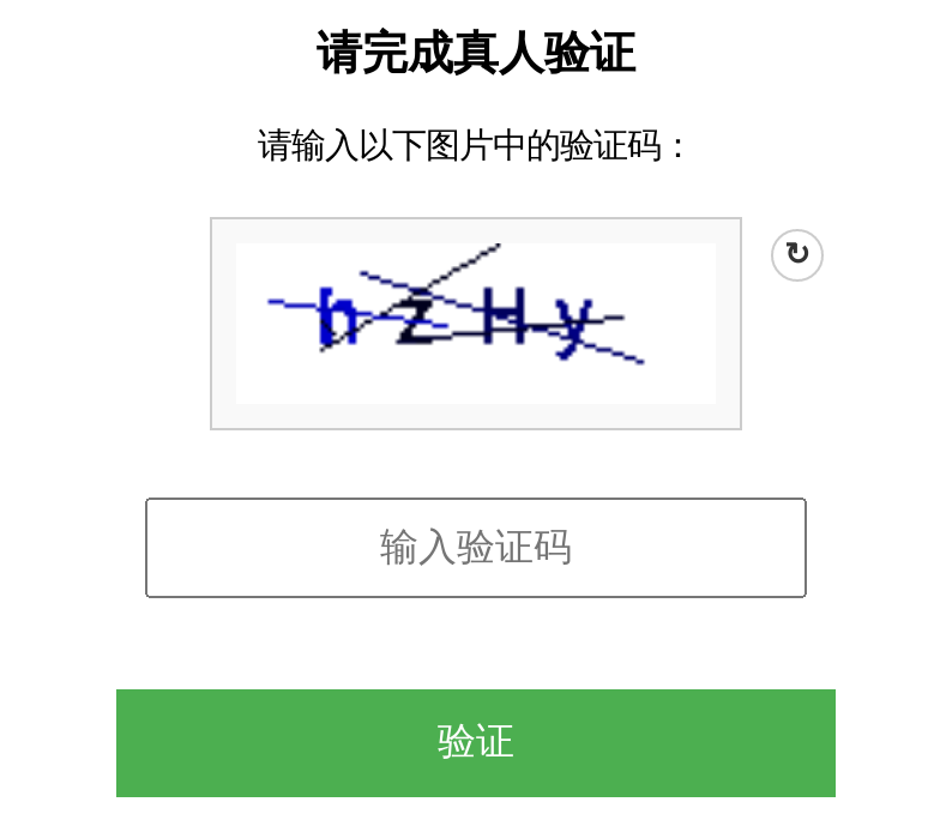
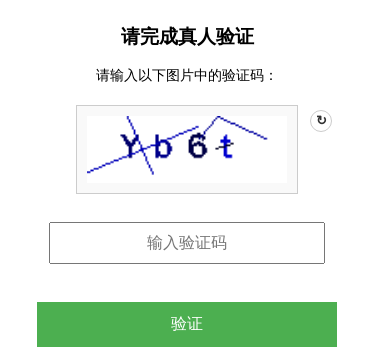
- [image]
+ [image]
